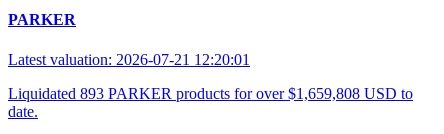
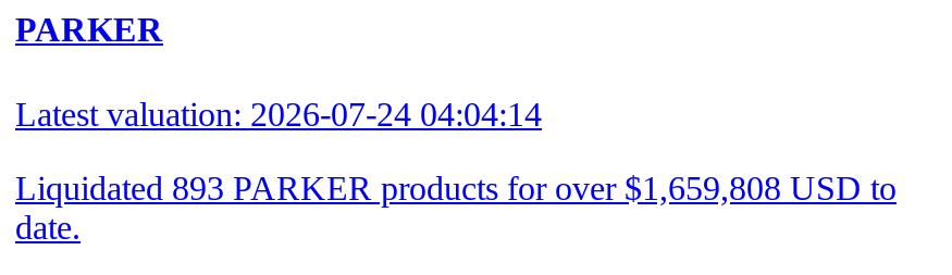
- Latest valuation: 2026-07-21 12:20:01
+ Latest valuation: 2026-07-24 04:04:14
